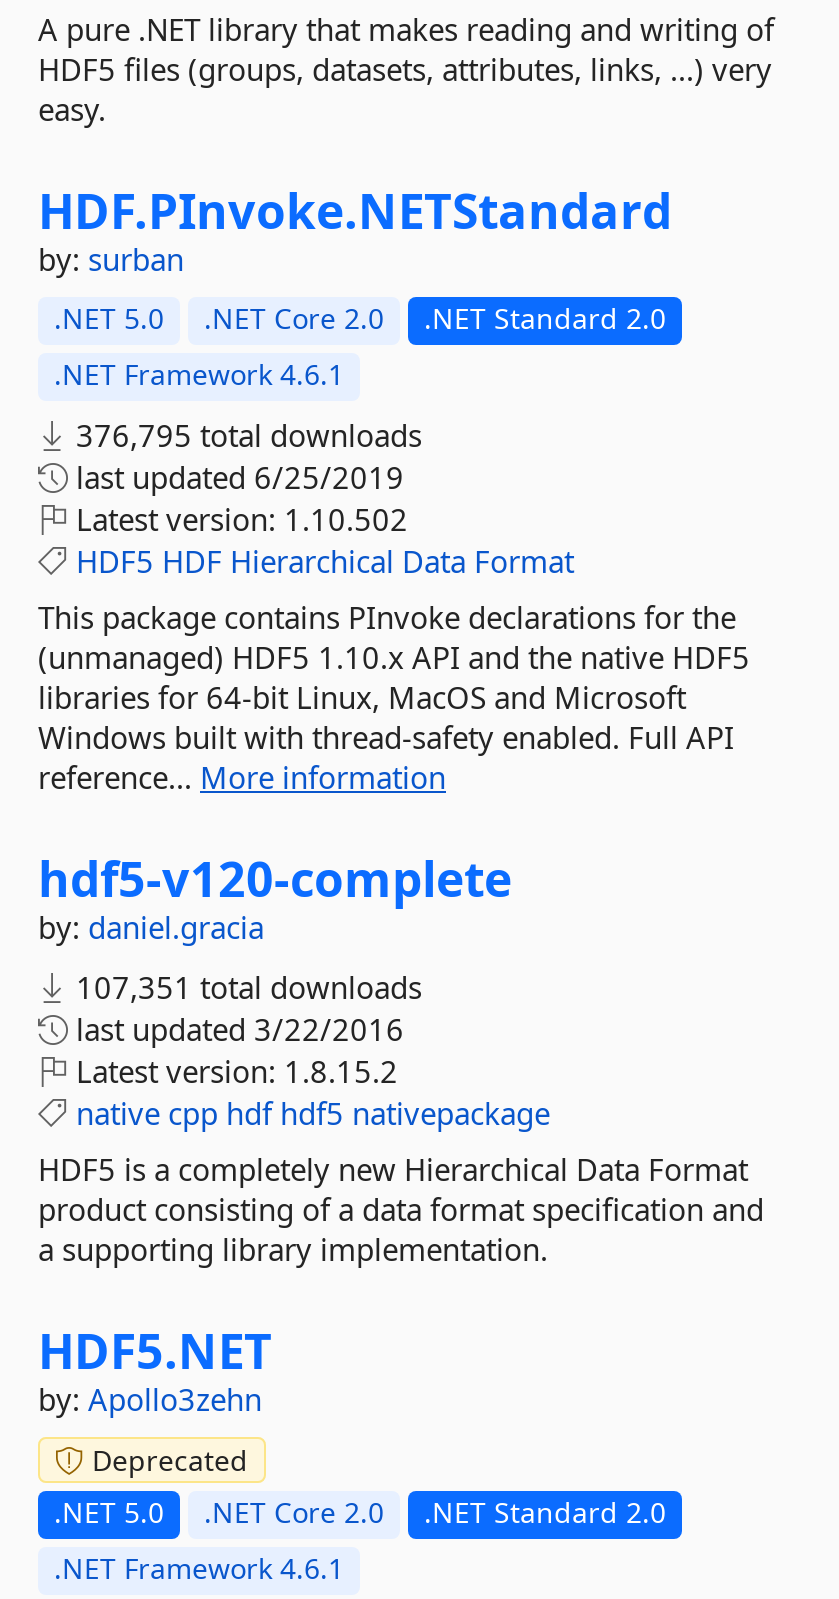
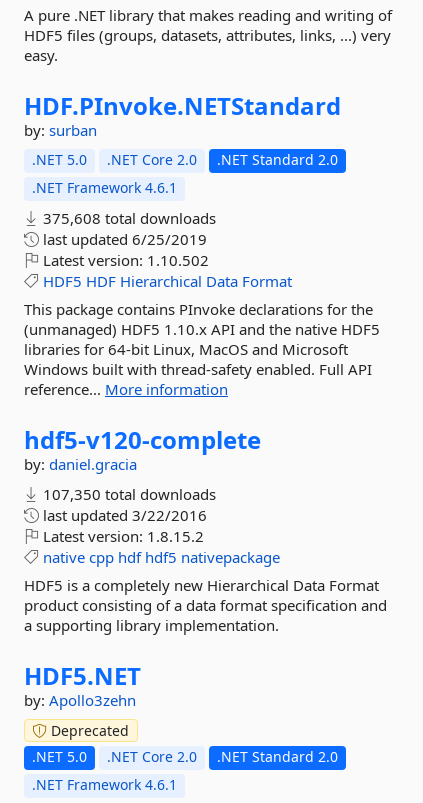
- 376,795 total downloads
+ 375,608 total downloads

- 107,351 total downloads
+ 107,350 total downloads
